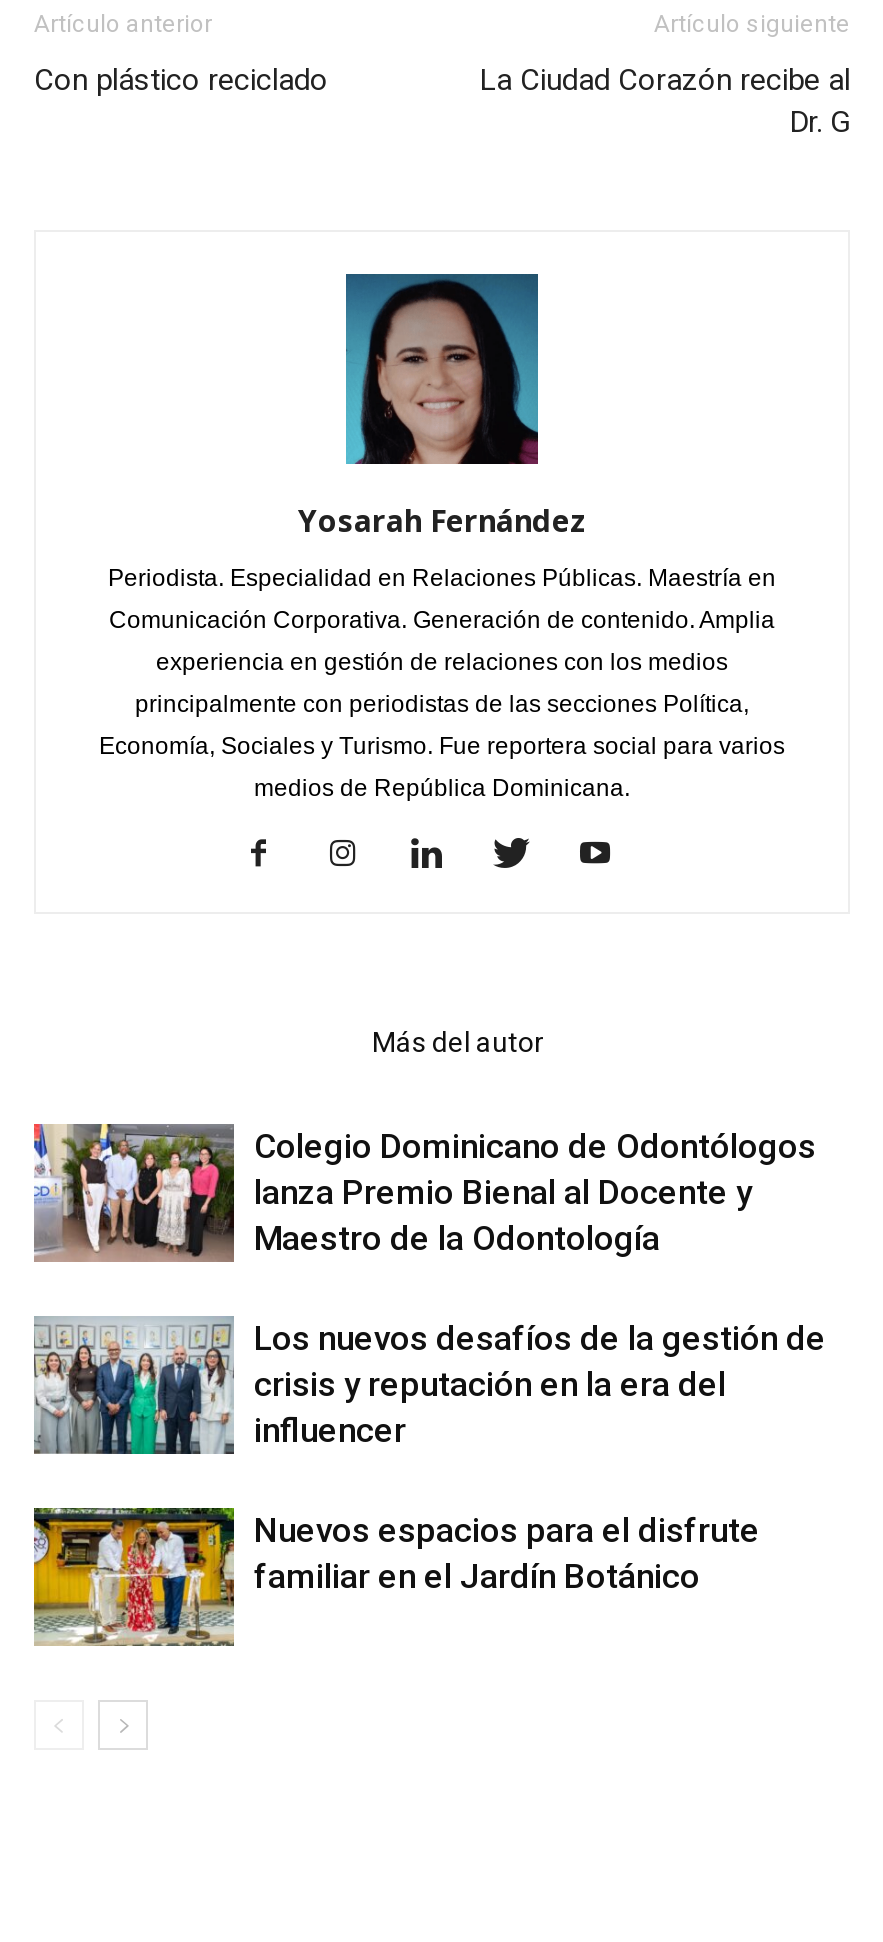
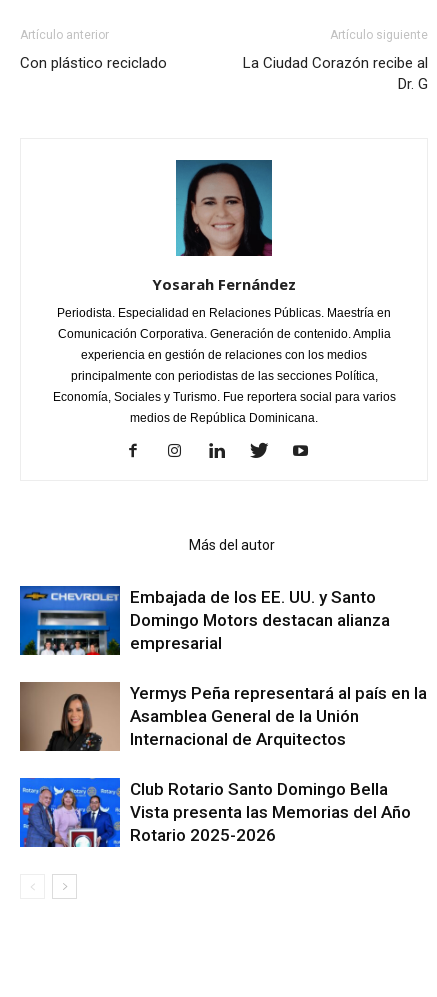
- [image]
- Colegio Dominicano de Odontólogos
- lanza Premio Bienal al Docente y
- Maestro de la Odontología
+ [image]
+ Embajada de los EE. UU. y Santo
+ Domingo Motors destacan alianza
+ empresarial

- [image]
- Los nuevos desafíos de la gestión de
- crisis y reputación en la era del
- influencer
+ [image]
+ Yermys Peña representará al país en la
+ Asamblea General de la Unión
+ Internacional de Arquitectos

- [image]
- Nuevos espacios para el disfrute
- familiar en el Jardín Botánico
+ [image]
+ Club Rotario Santo Domingo Bella
+ Vista presenta las Memorias del Año
+ Rotario 2025-2026
